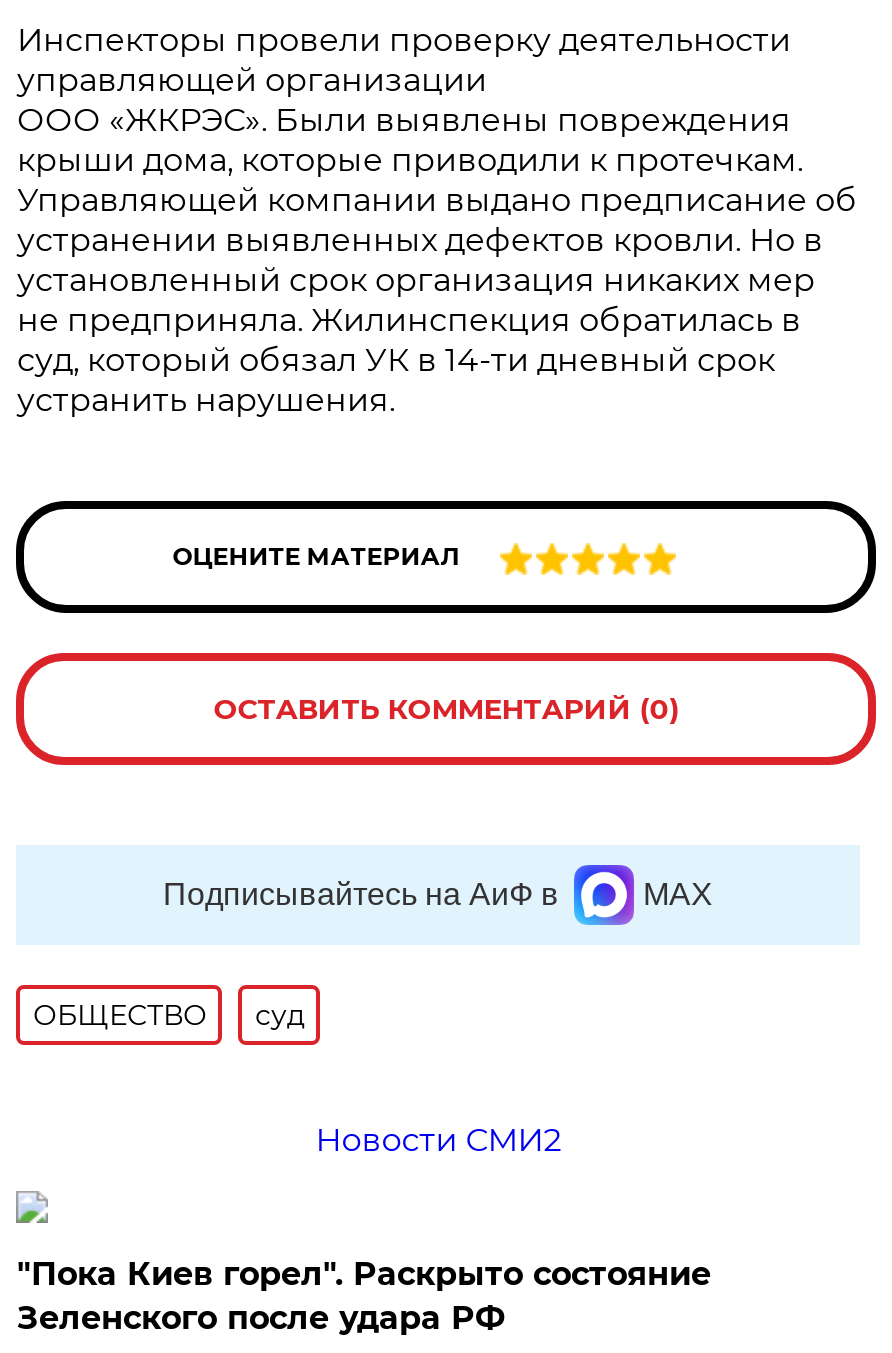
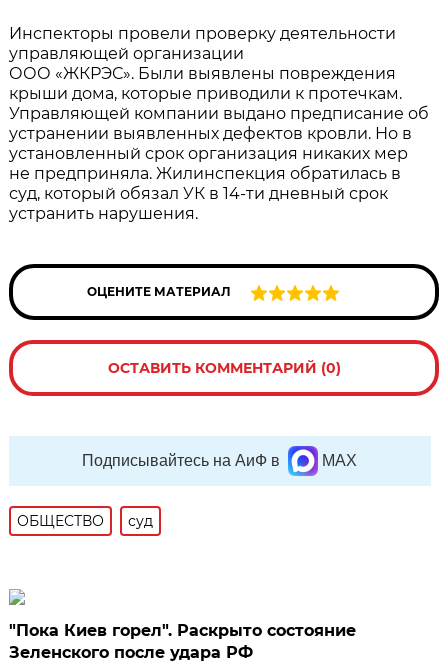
- Новости СМИ2
